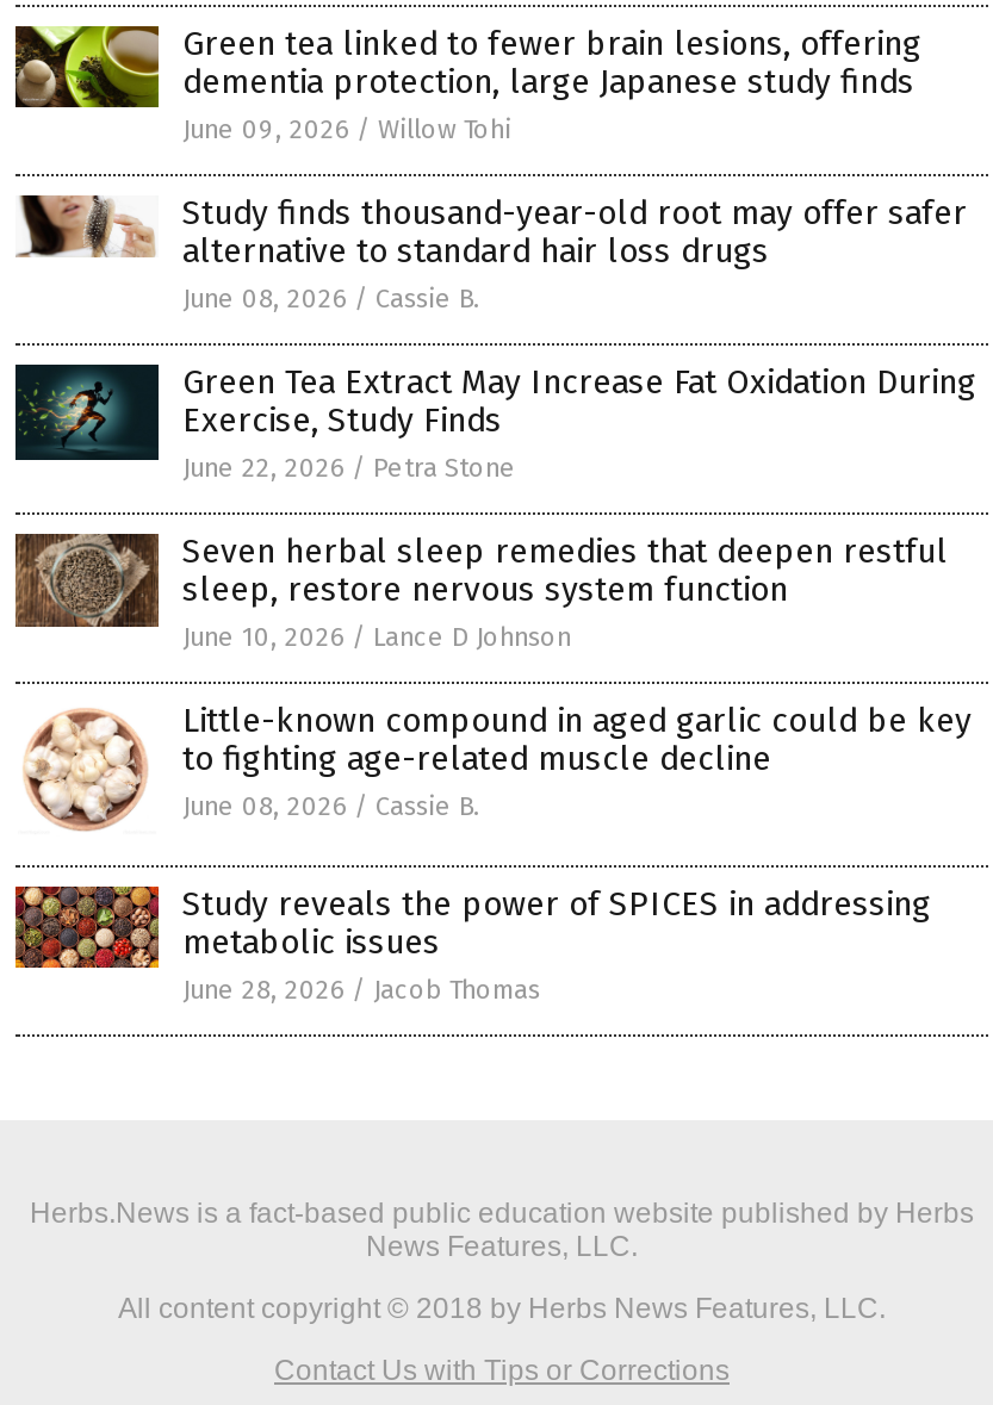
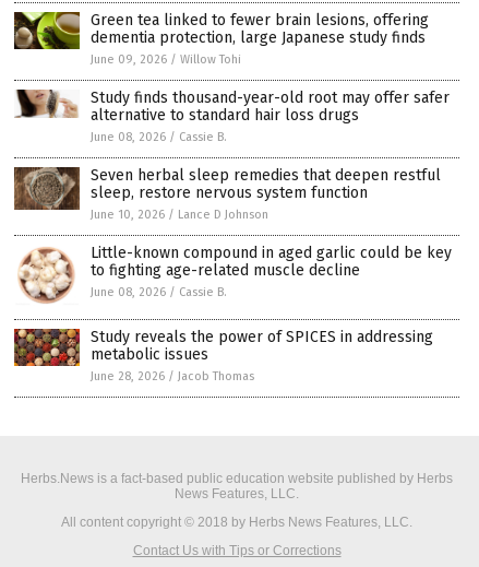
- [image]
- Green Tea Extract May Increase Fat Oxidation During
- Exercise, Study Finds
- June 22, 2026 / Petra Stone
